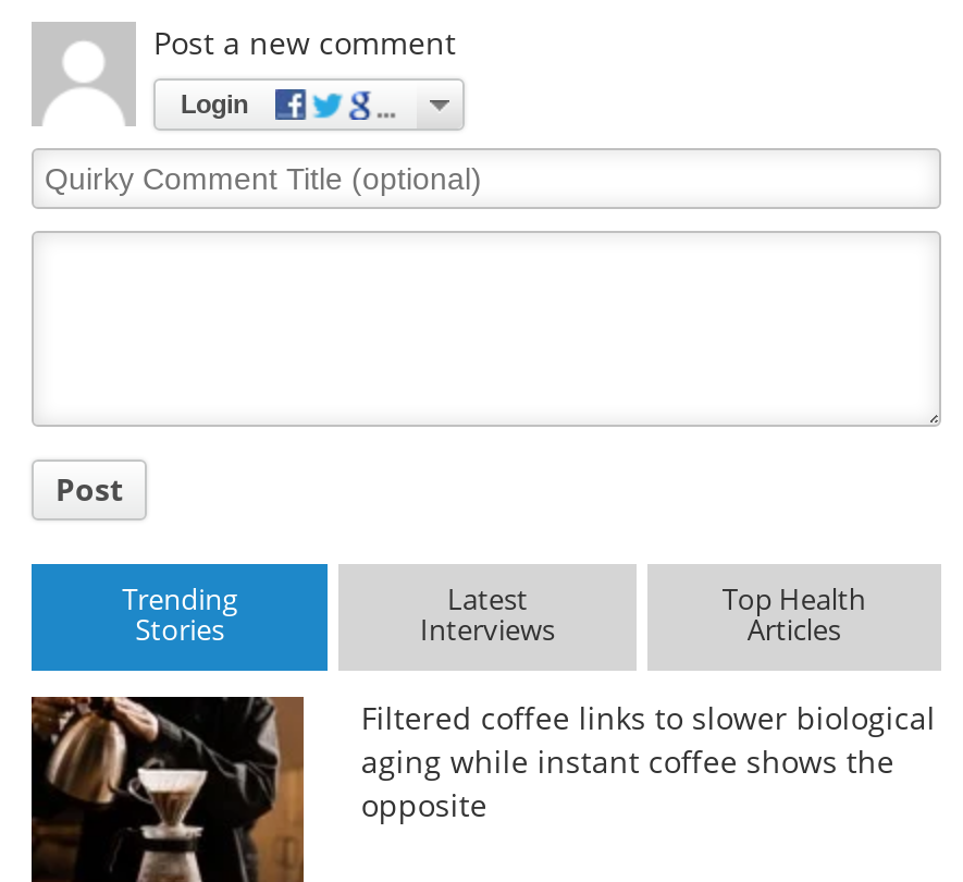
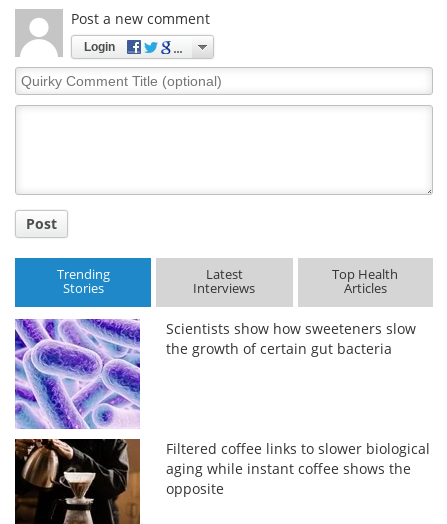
+ [image]
+ Scientists show how sweeteners slow
+ the growth of certain gut bacteria
